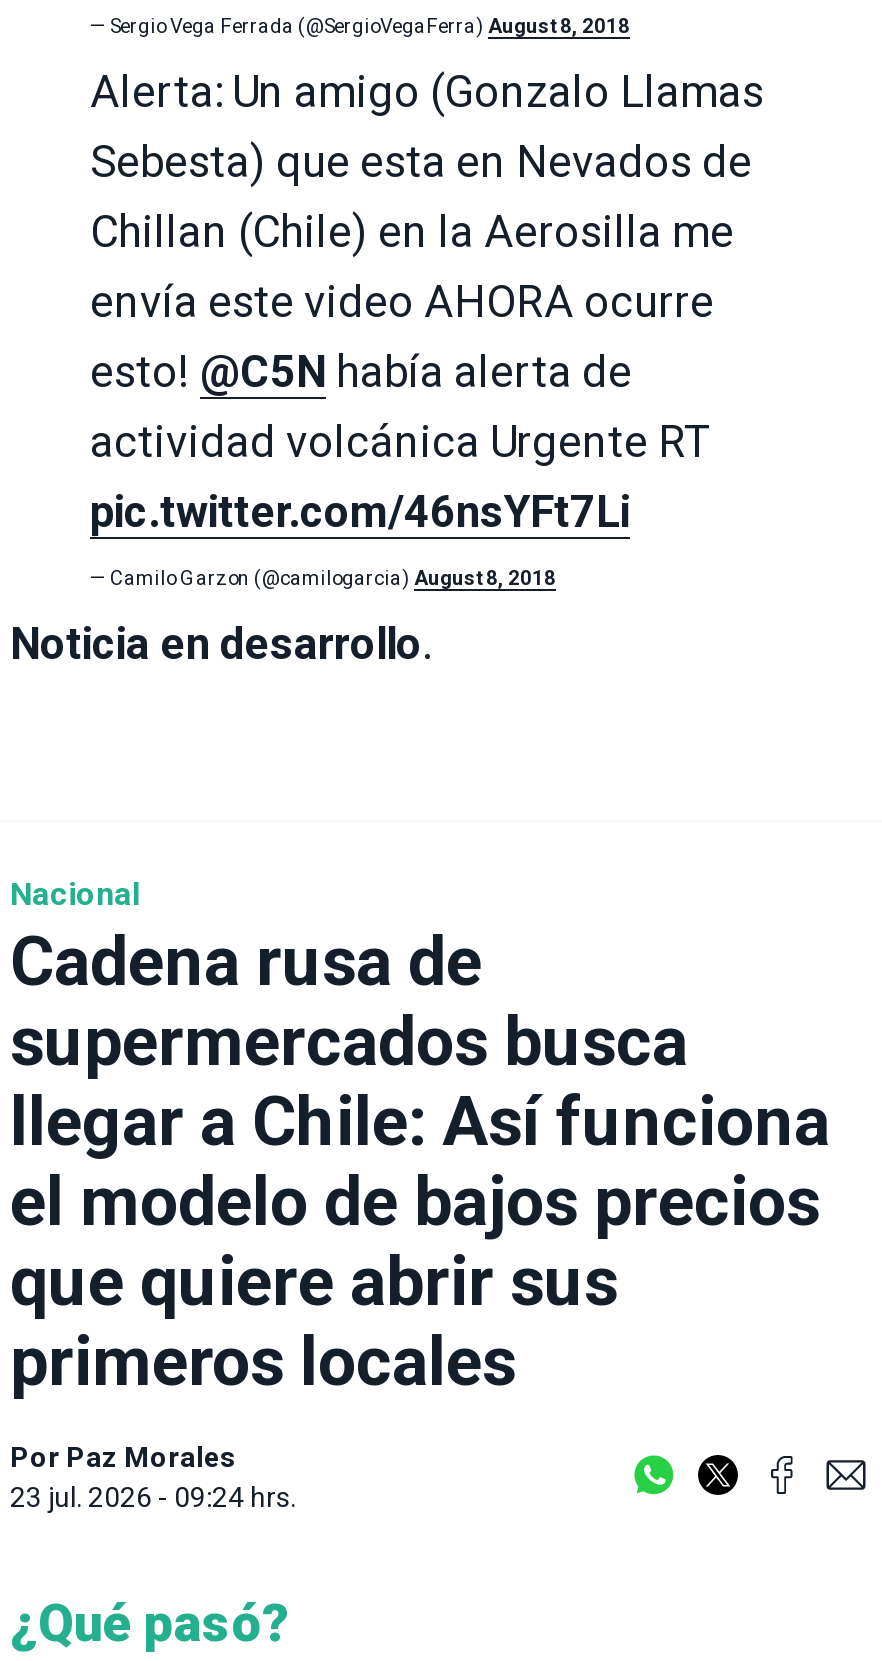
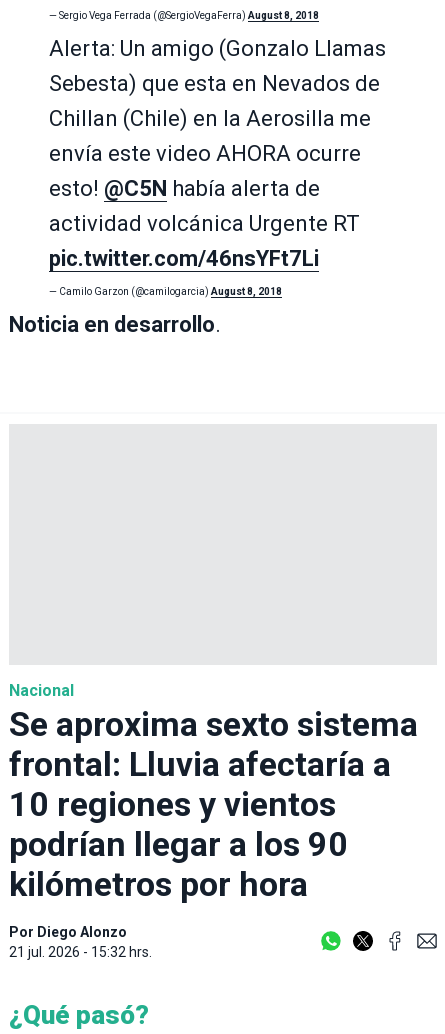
moved down: Nacional

- Cadena rusa de
- supermercados busca
- llegar a Chile: Así funciona
- el modelo de bajos precios
- que quiere abrir sus
- primeros locales
+ Se aproxima sexto sistema
+ frontal: Lluvia afectaría a
+ 10 regiones y vientos
+ podrían llegar a los 90
+ kilómetros por hora

- Por Paz Morales
- 23 jul. 2026 - 09:24 hrs.
+ Por Diego Alonzo
+ 21 jul. 2026 - 15:32 hrs.
